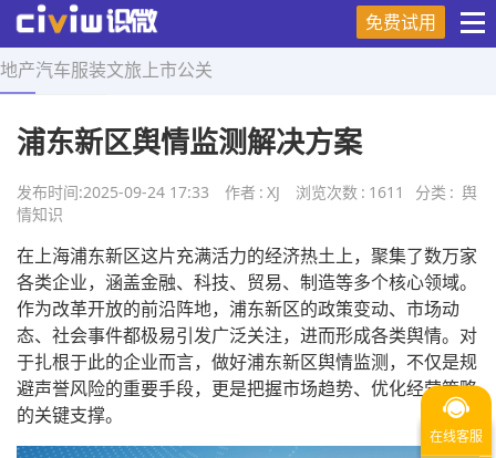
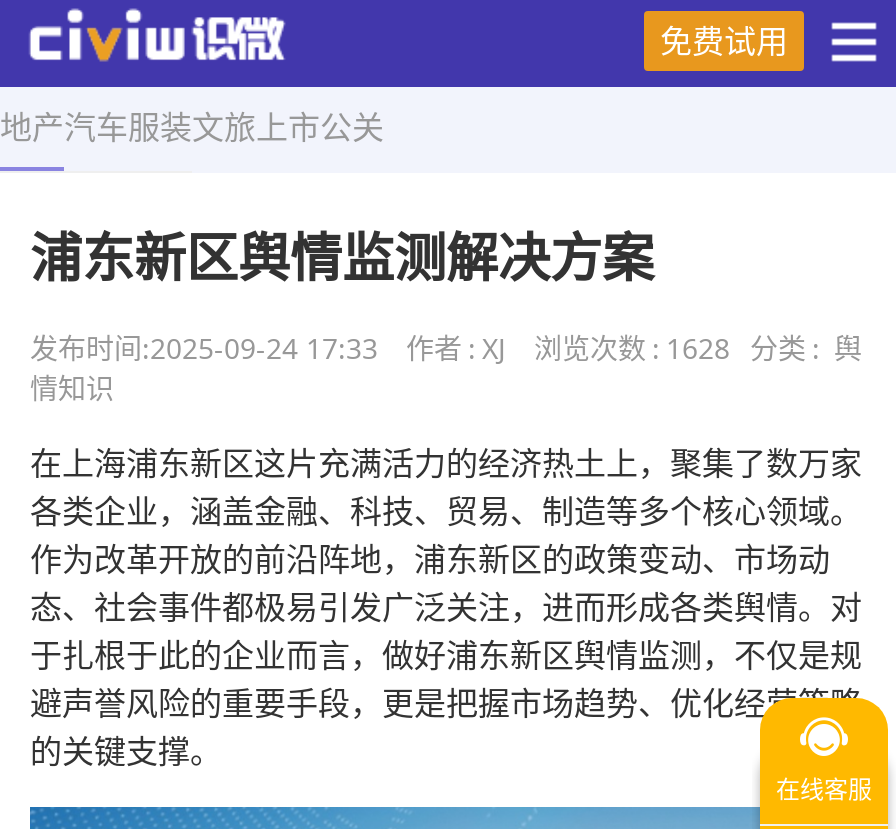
- 浏览次数 : 1611 分类 : 舆
+ 浏览次数 : 1628 分类 : 舆
